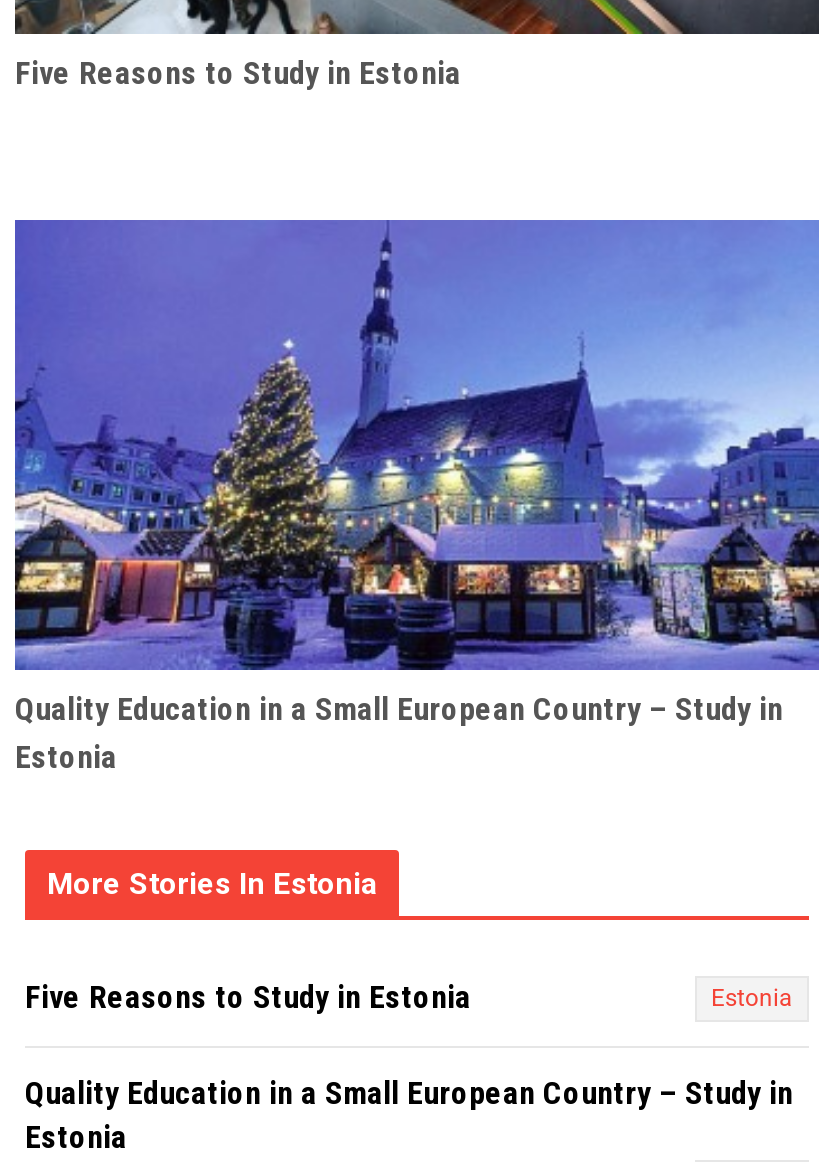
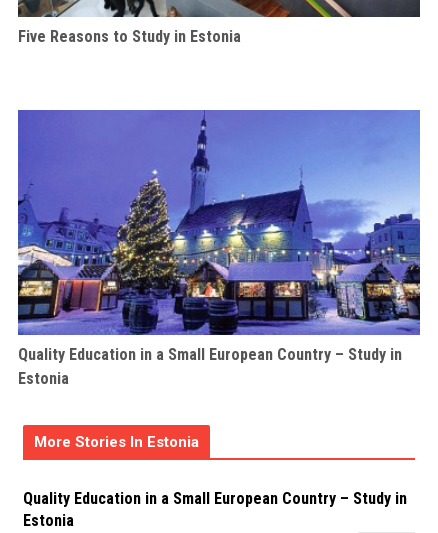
- Five Reasons to Study in Estonia
- Estonia
